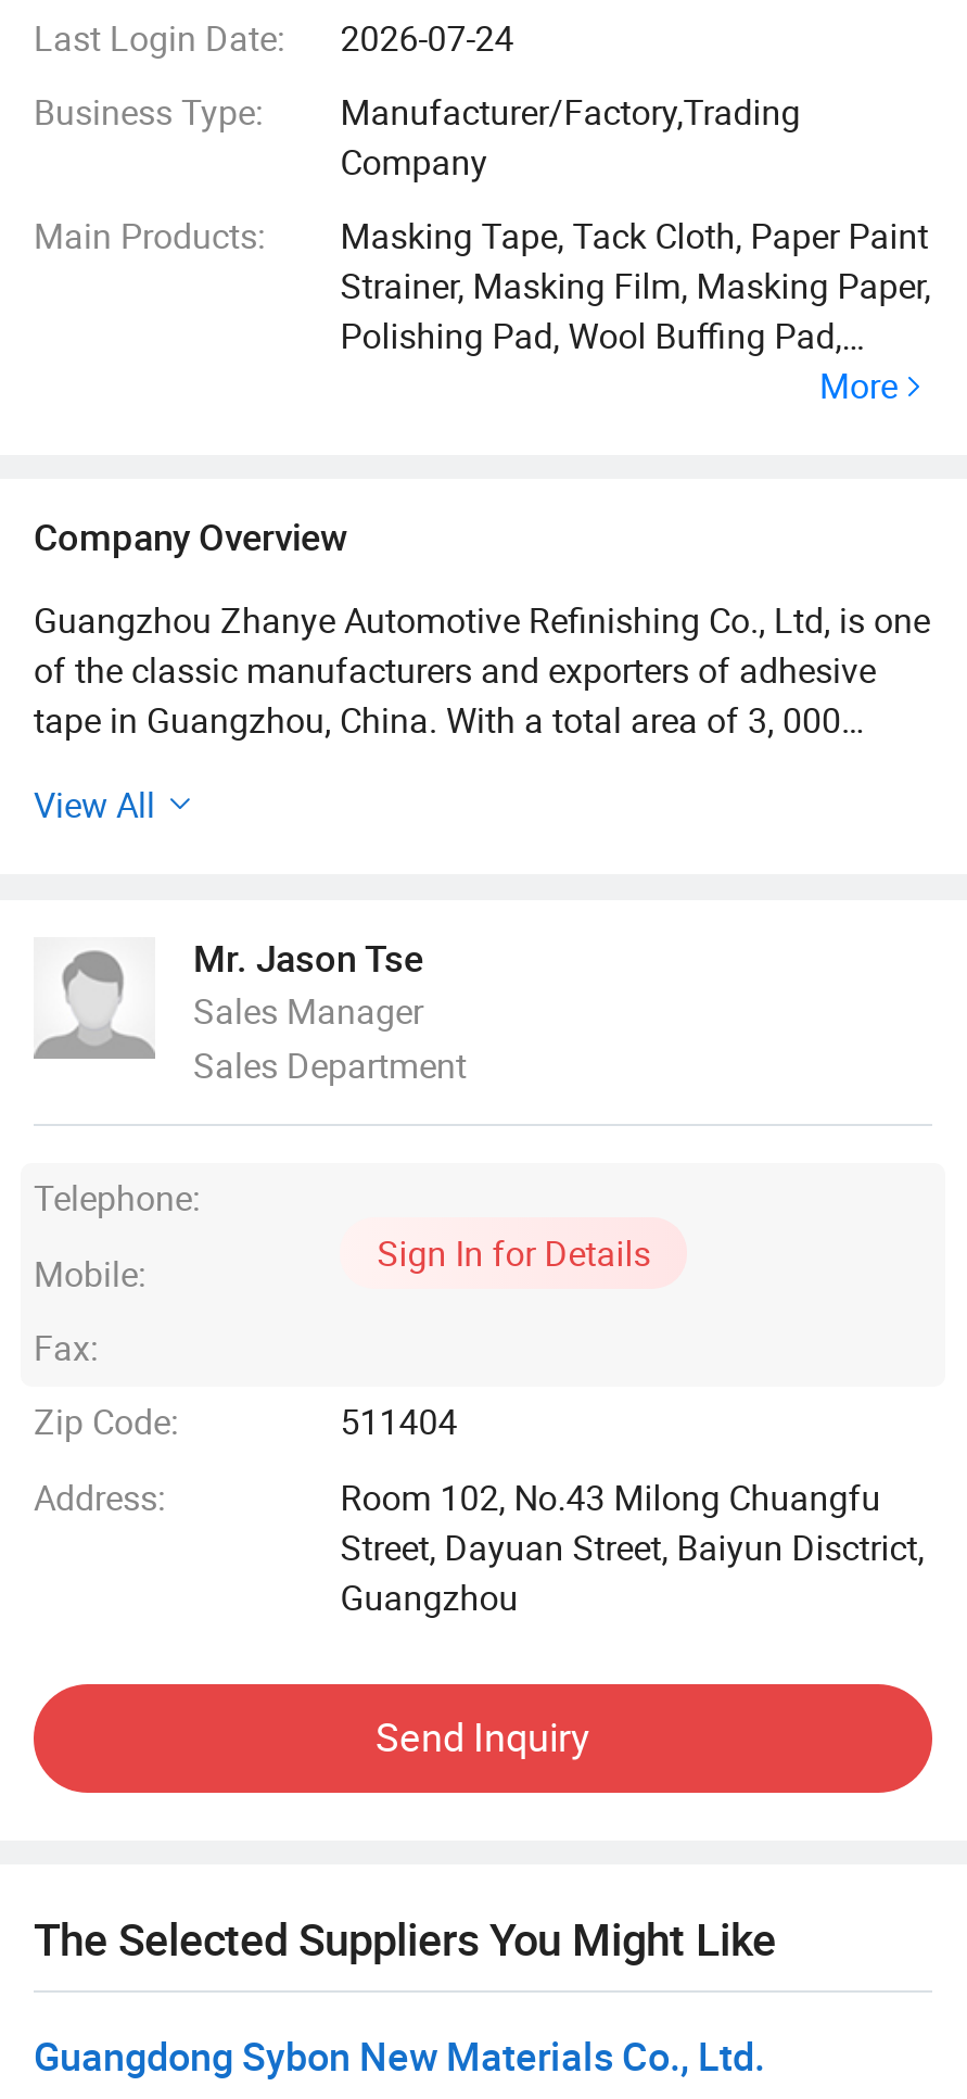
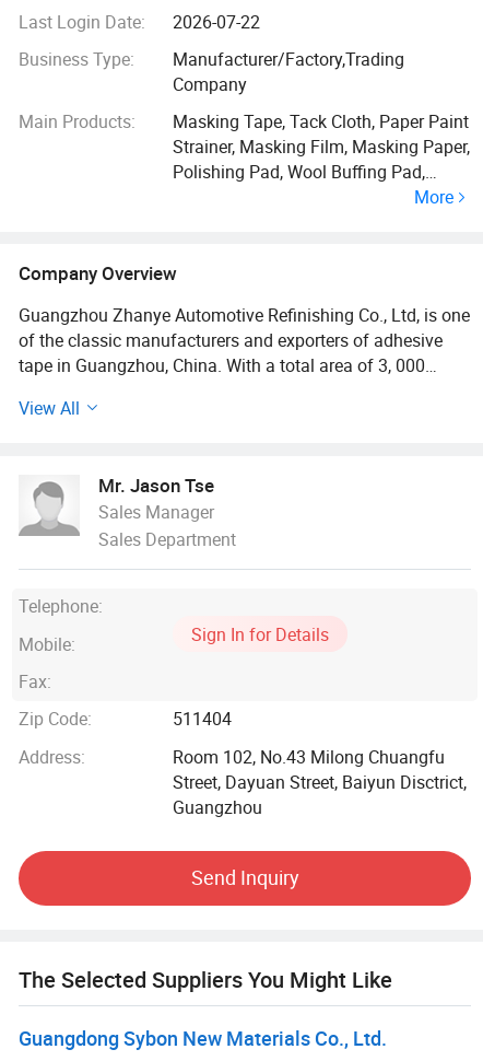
- Last Login Date: 2026-07-24
+ Last Login Date: 2026-07-22
